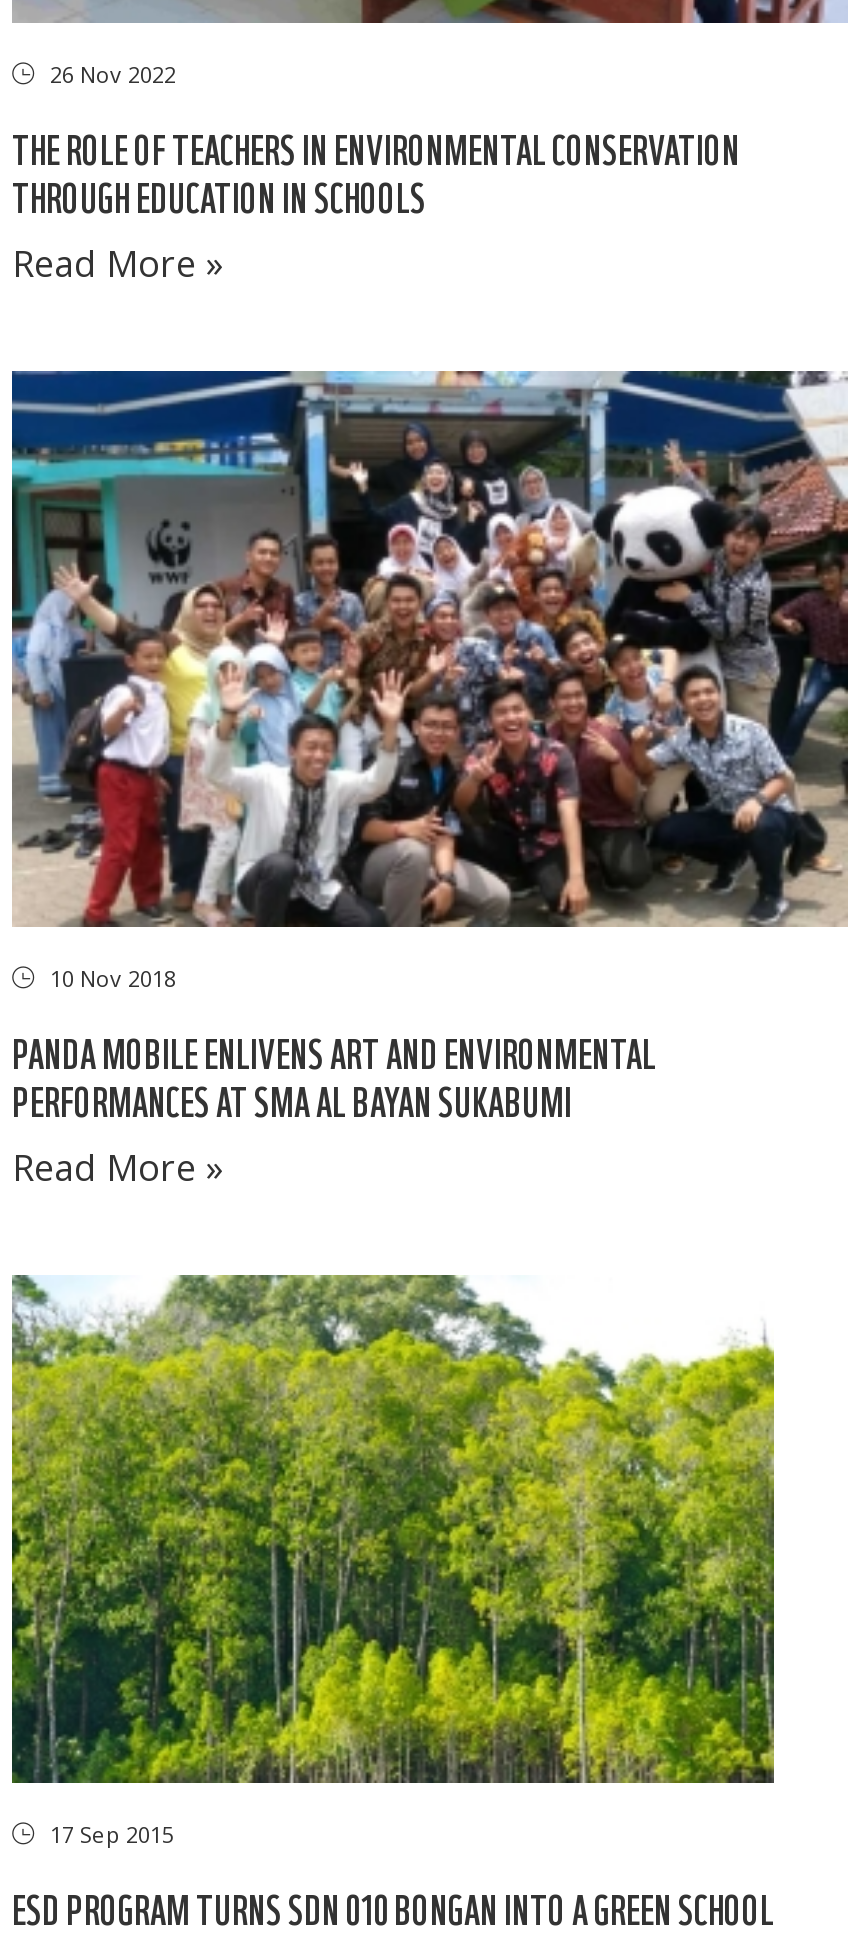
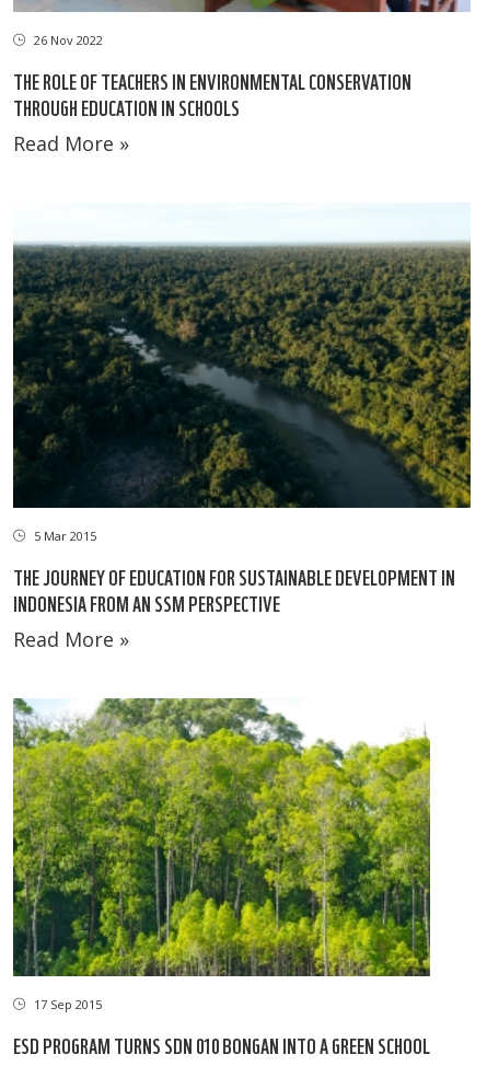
- [image]
- 10 Nov 2018
+ [image]
+ 5 Mar 2015

- PANDA MOBILE ENLIVENS ART AND ENVIRONMENTAL
- PERFORMANCES AT SMA AL BAYAN SUKABUMI
+ THE JOURNEY OF EDUCATION FOR SUSTAINABLE DEVELOPMENT IN
+ INDONESIA FROM AN SSM PERSPECTIVE
